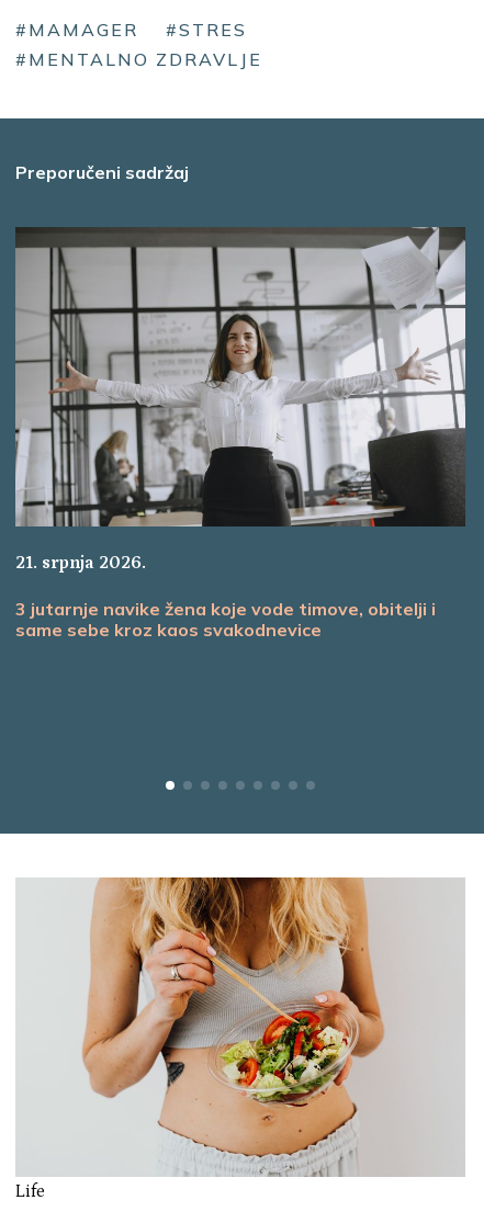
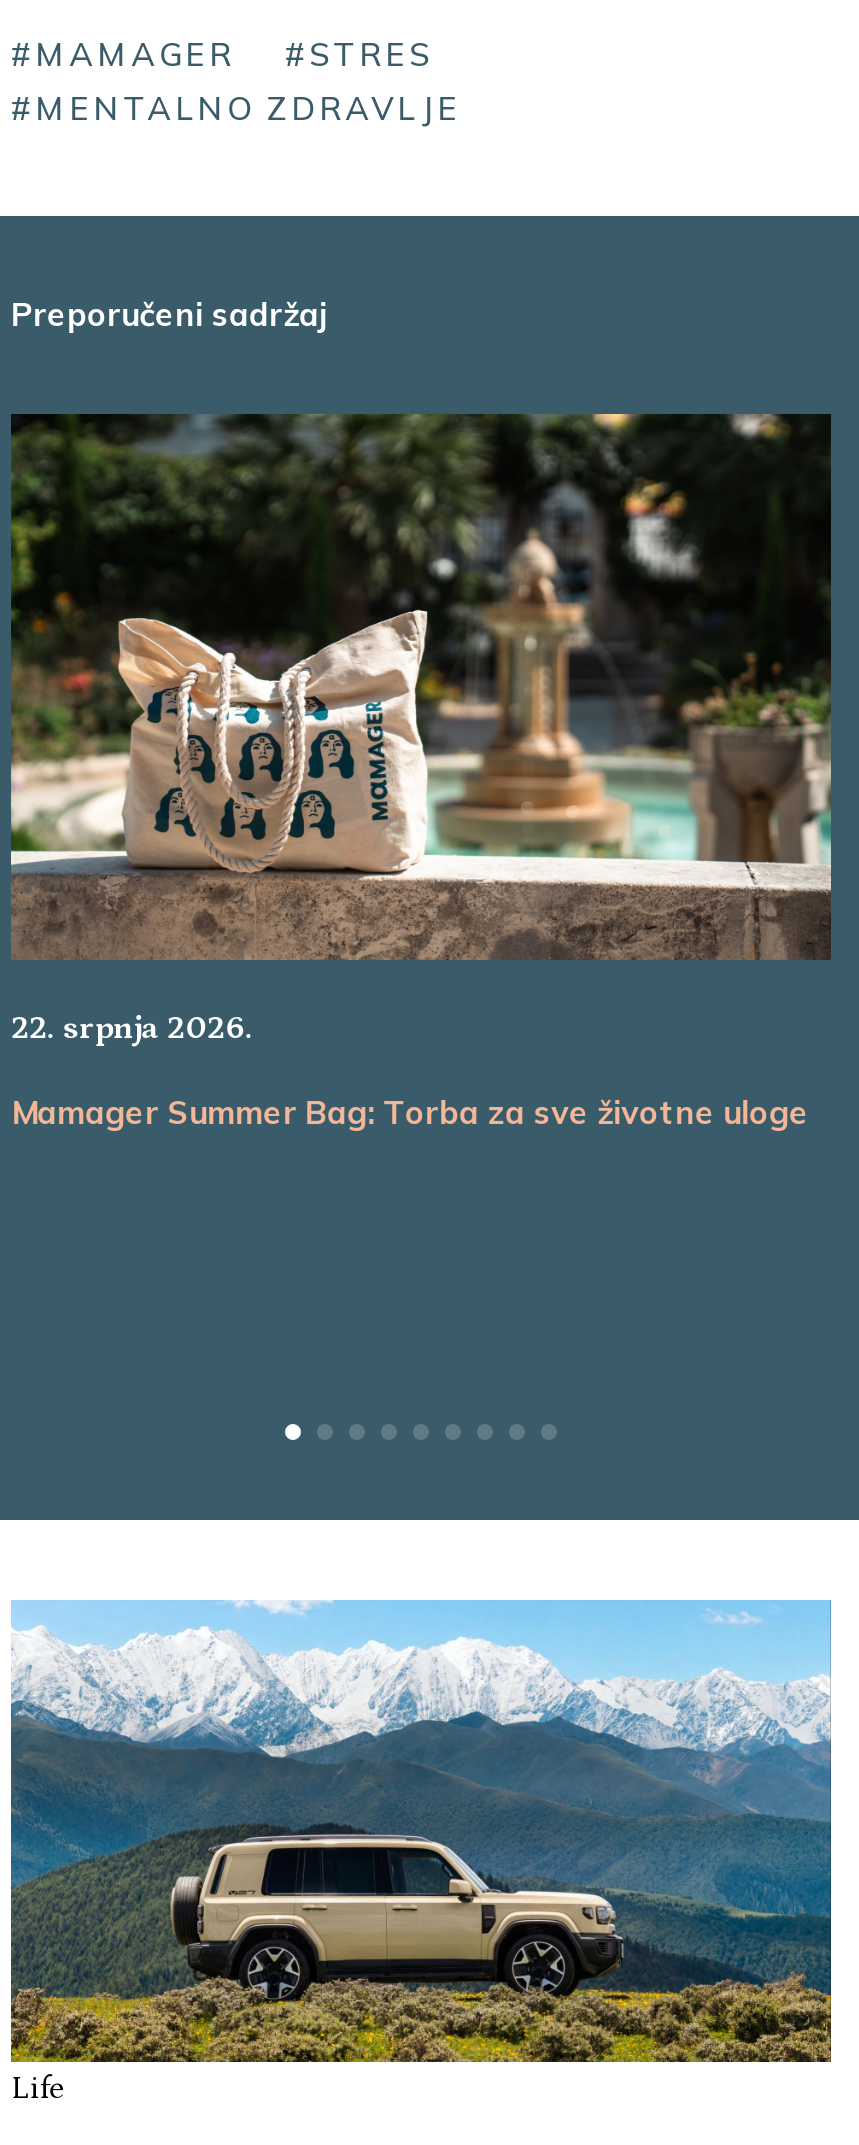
- [image]
- 21. srpnja 2026.
+ [image]
+ 22. srpnja 2026.

- 3 jutarnje navike žena koje vode timove, obitelji i
- same sebe kroz kaos svakodnevice
+ Mamager Summer Bag: Torba za sve životne uloge

- [image]
+ [image]
